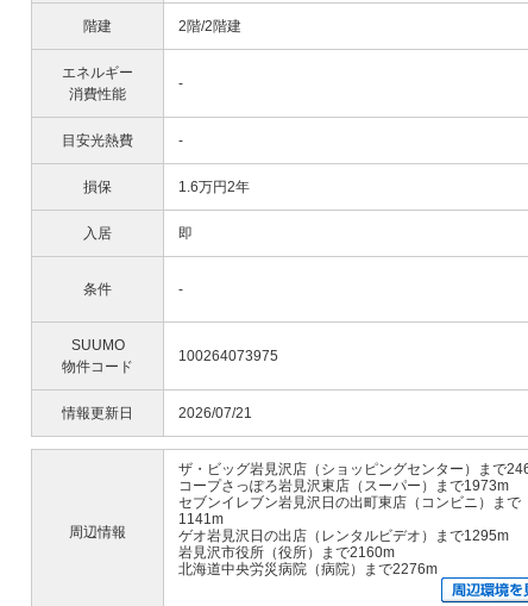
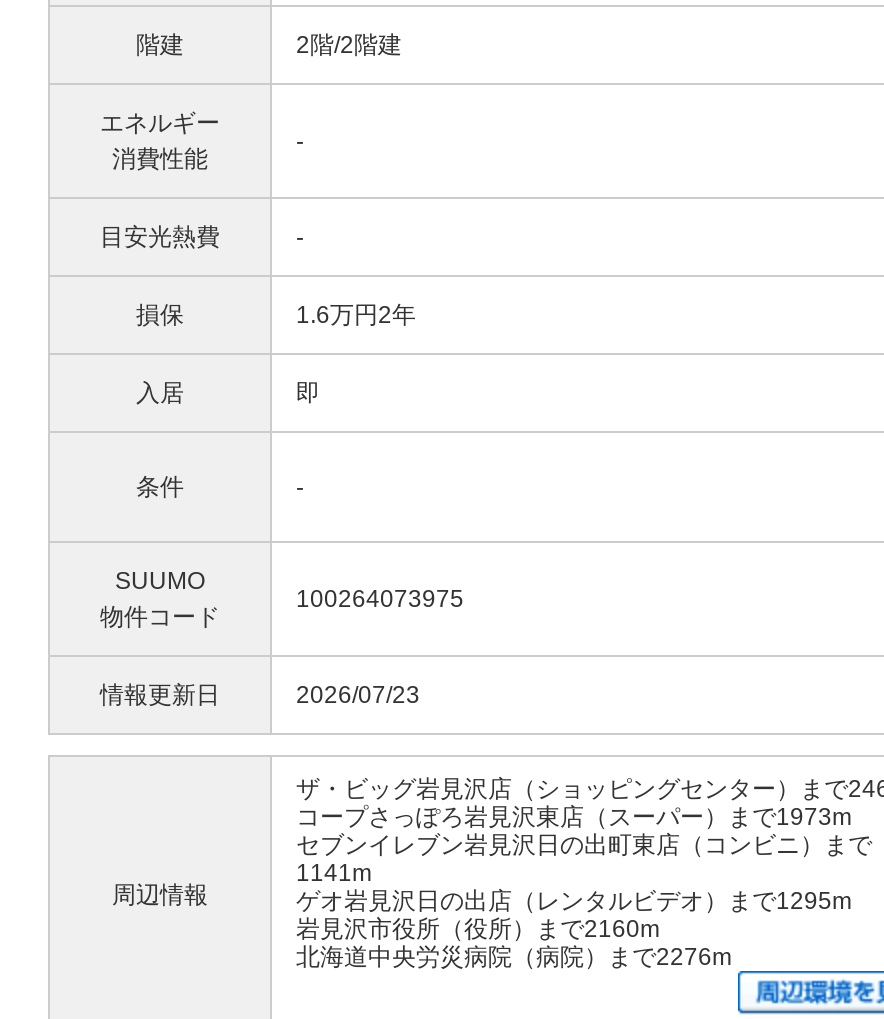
- 2026/07/21
+ 2026/07/23
